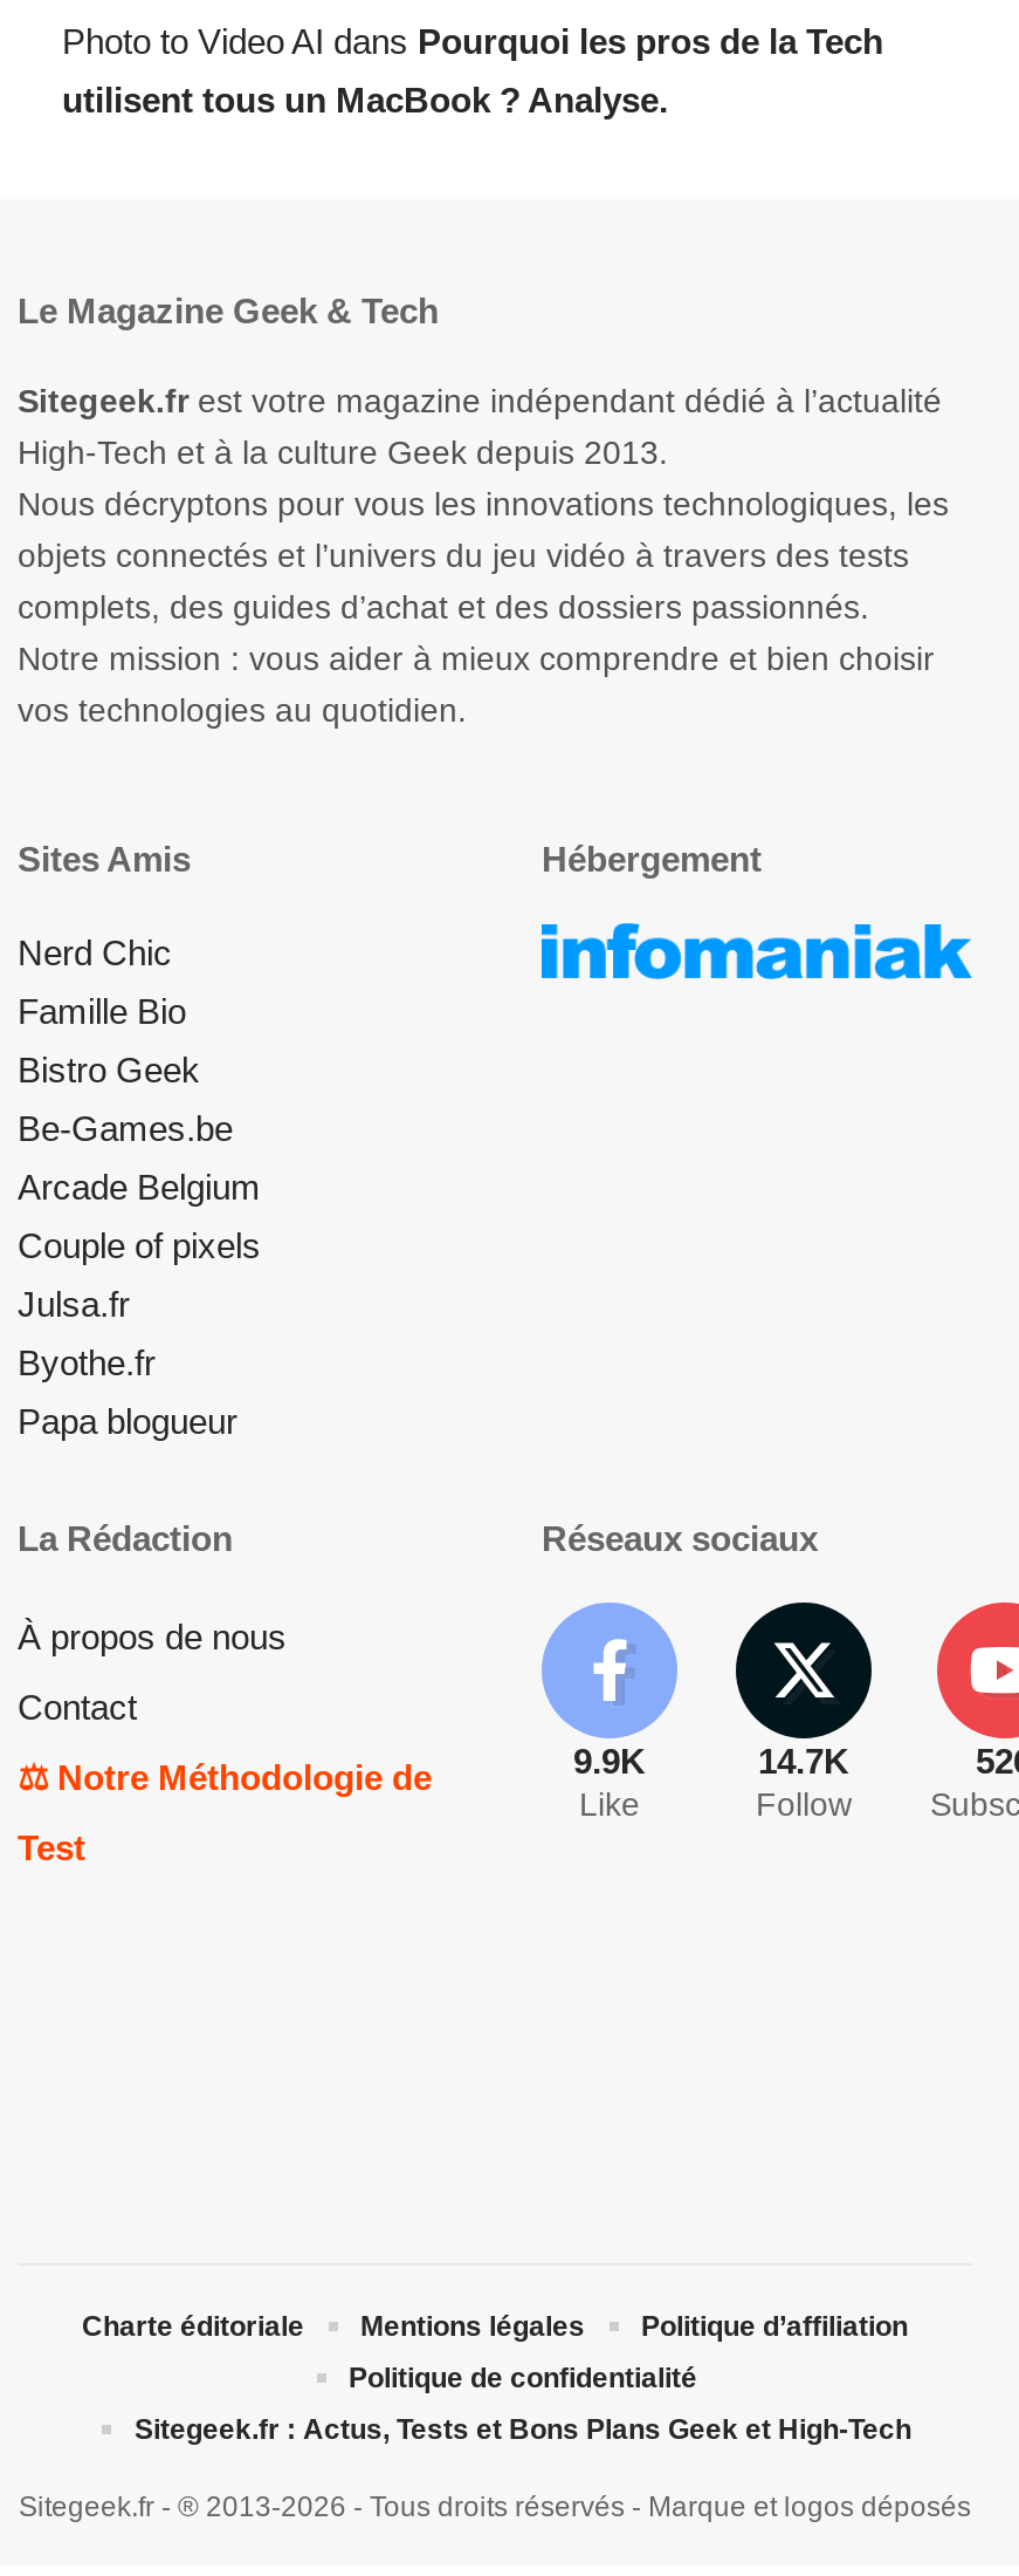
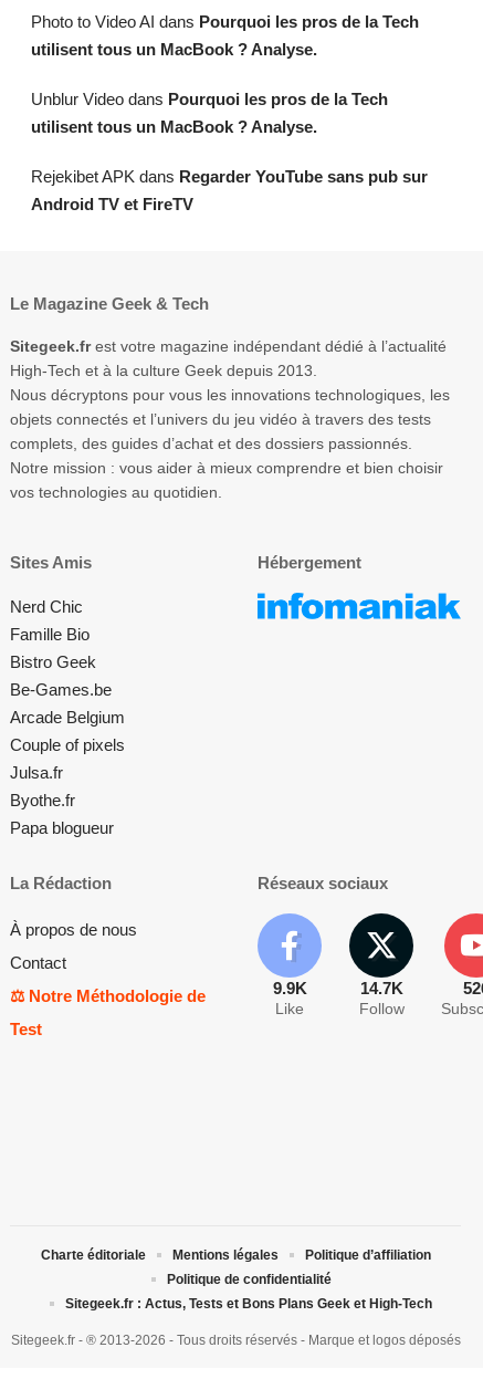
+ Unblur Video dans Pourquoi les pros de la Tech
+ utilisent tous un MacBook ? Analyse.
+ Rejekibet APK dans Regarder YouTube sans pub sur
+ Android TV et FireTV
